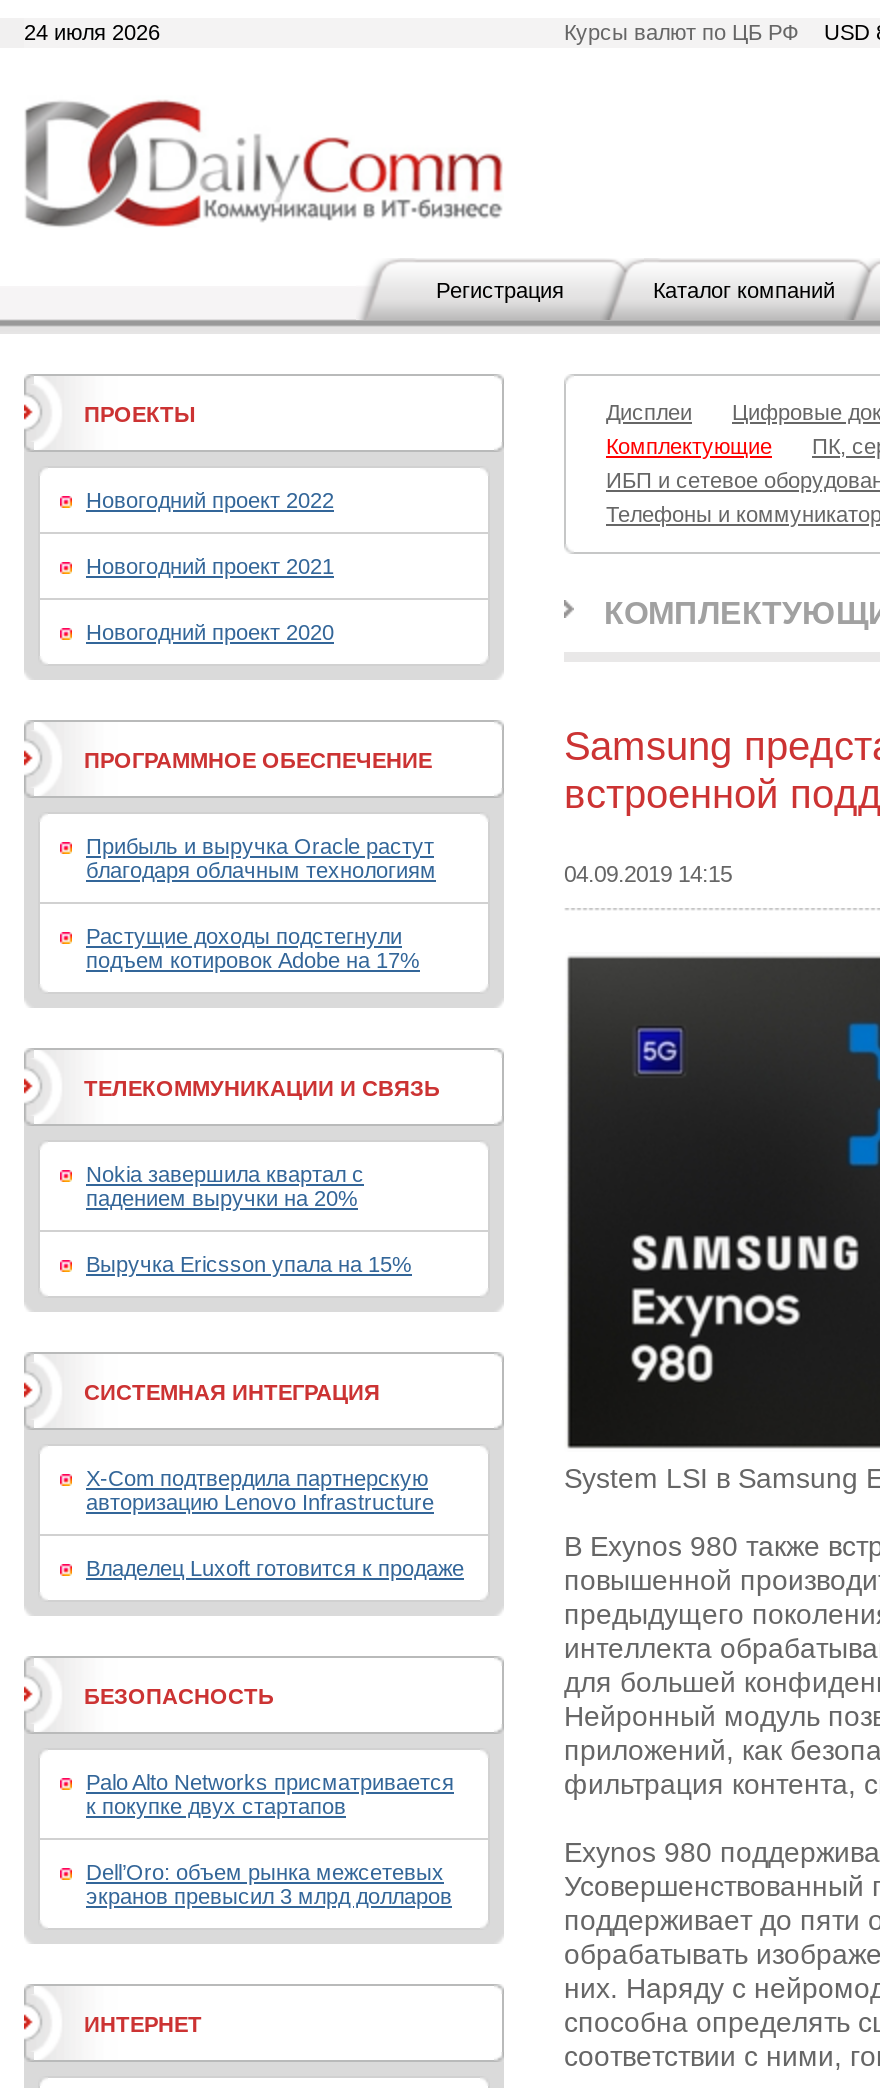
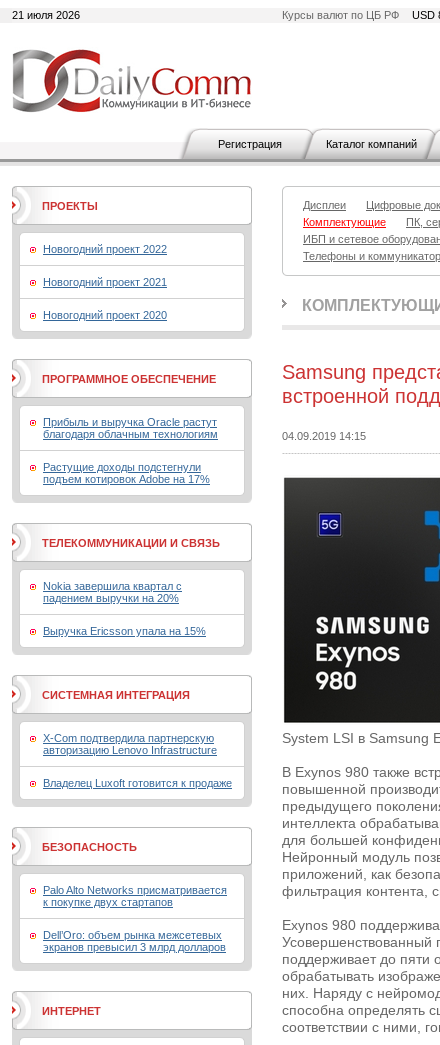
- 24 июля 2026
+ 21 июля 2026
